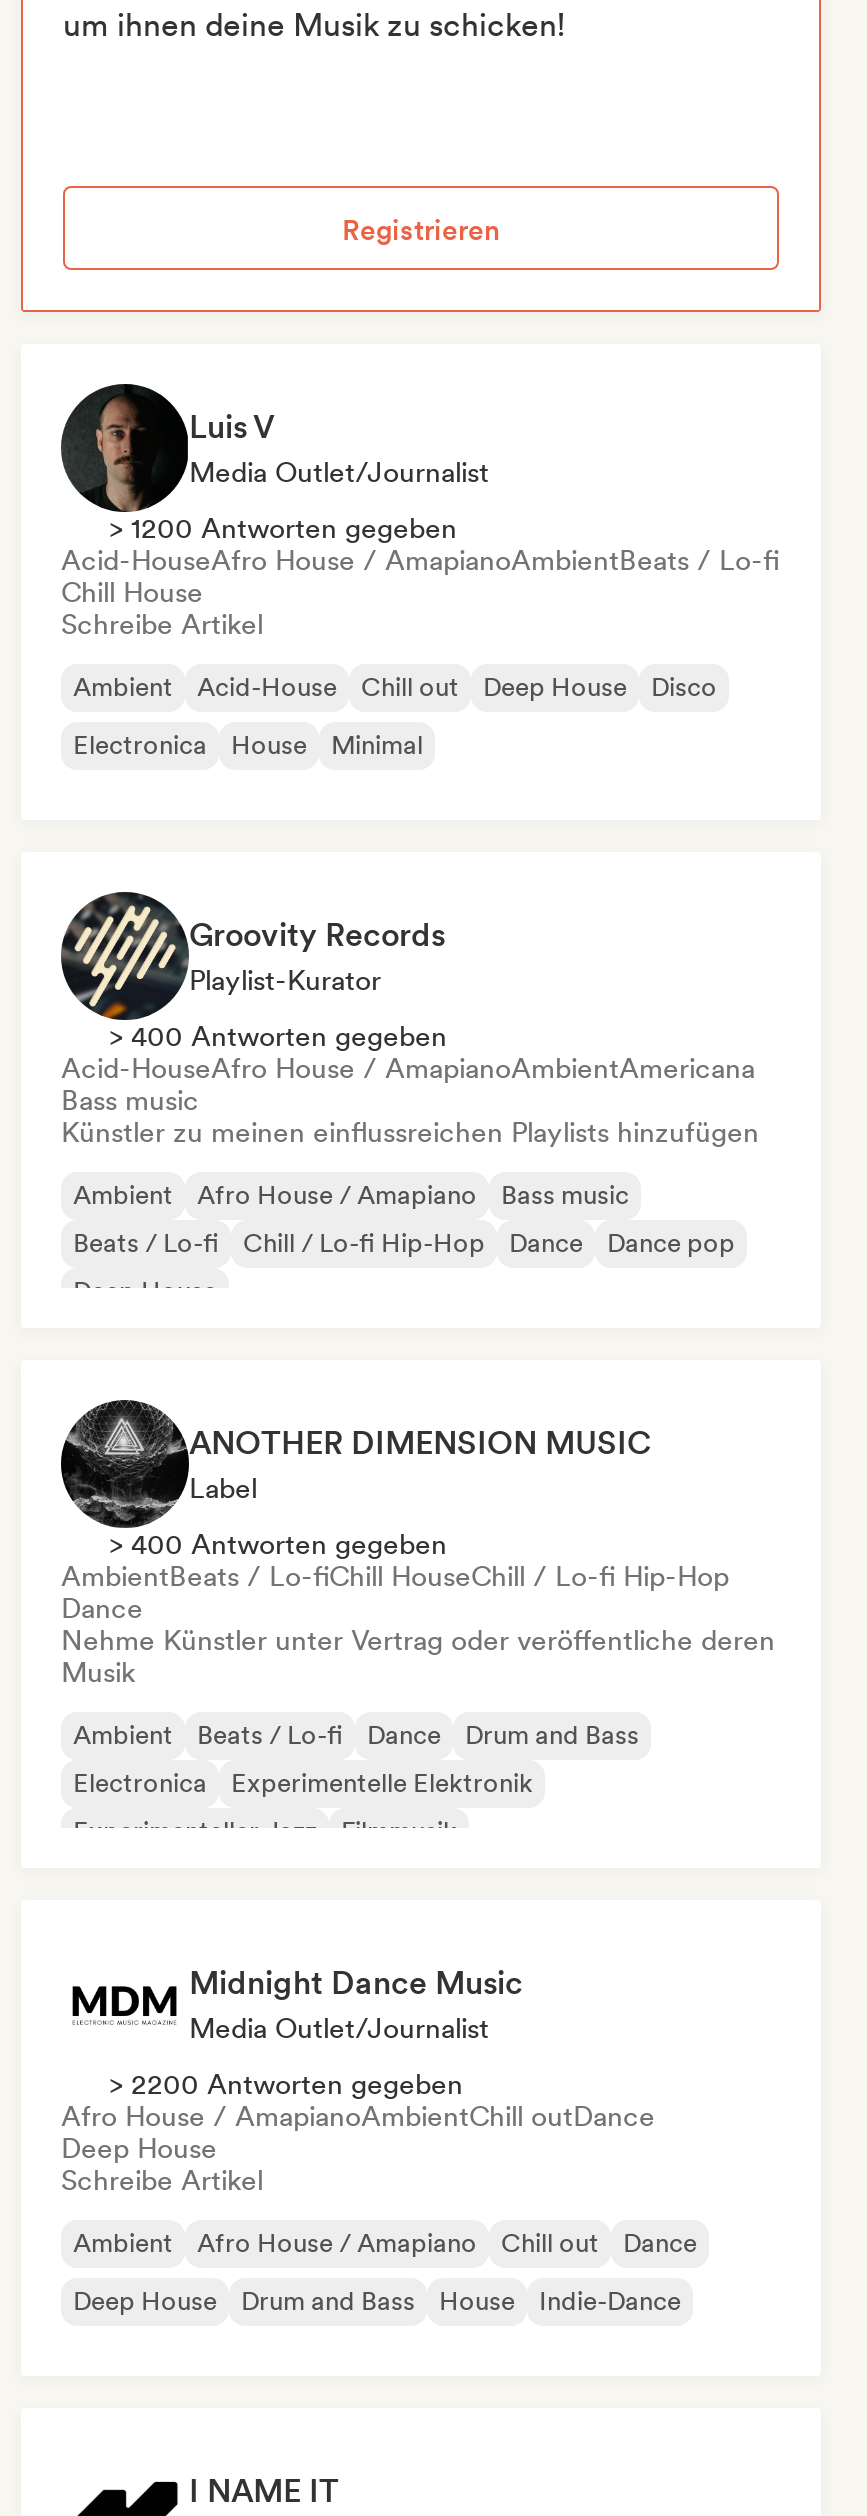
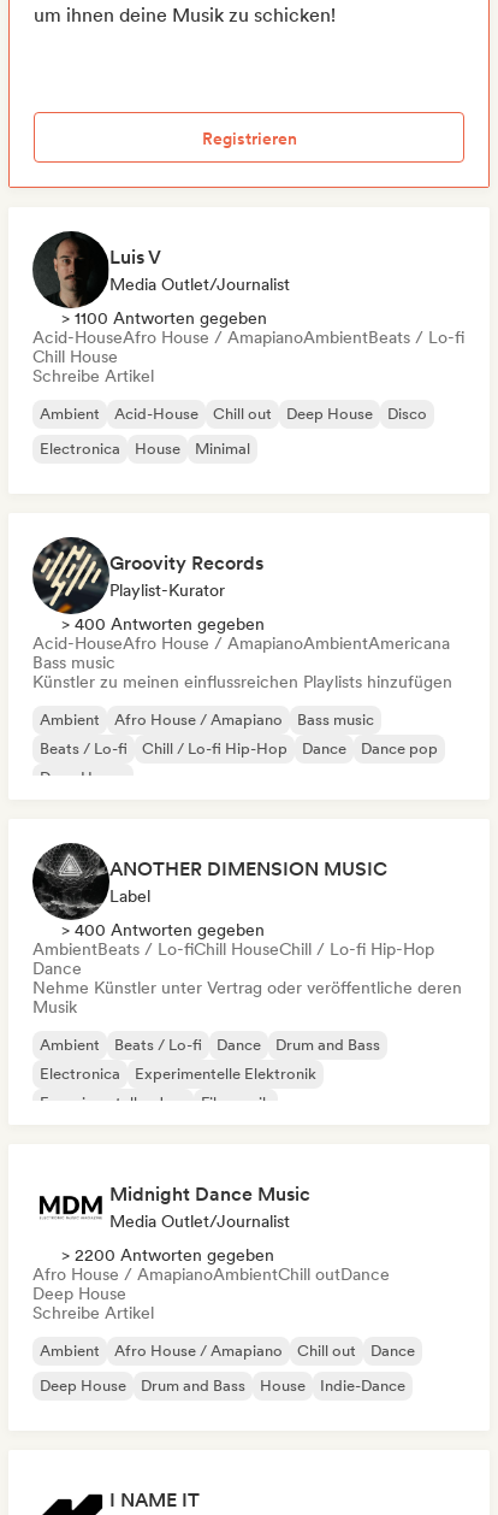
- > 1200 Antworten gegeben
+ > 1100 Antworten gegeben
